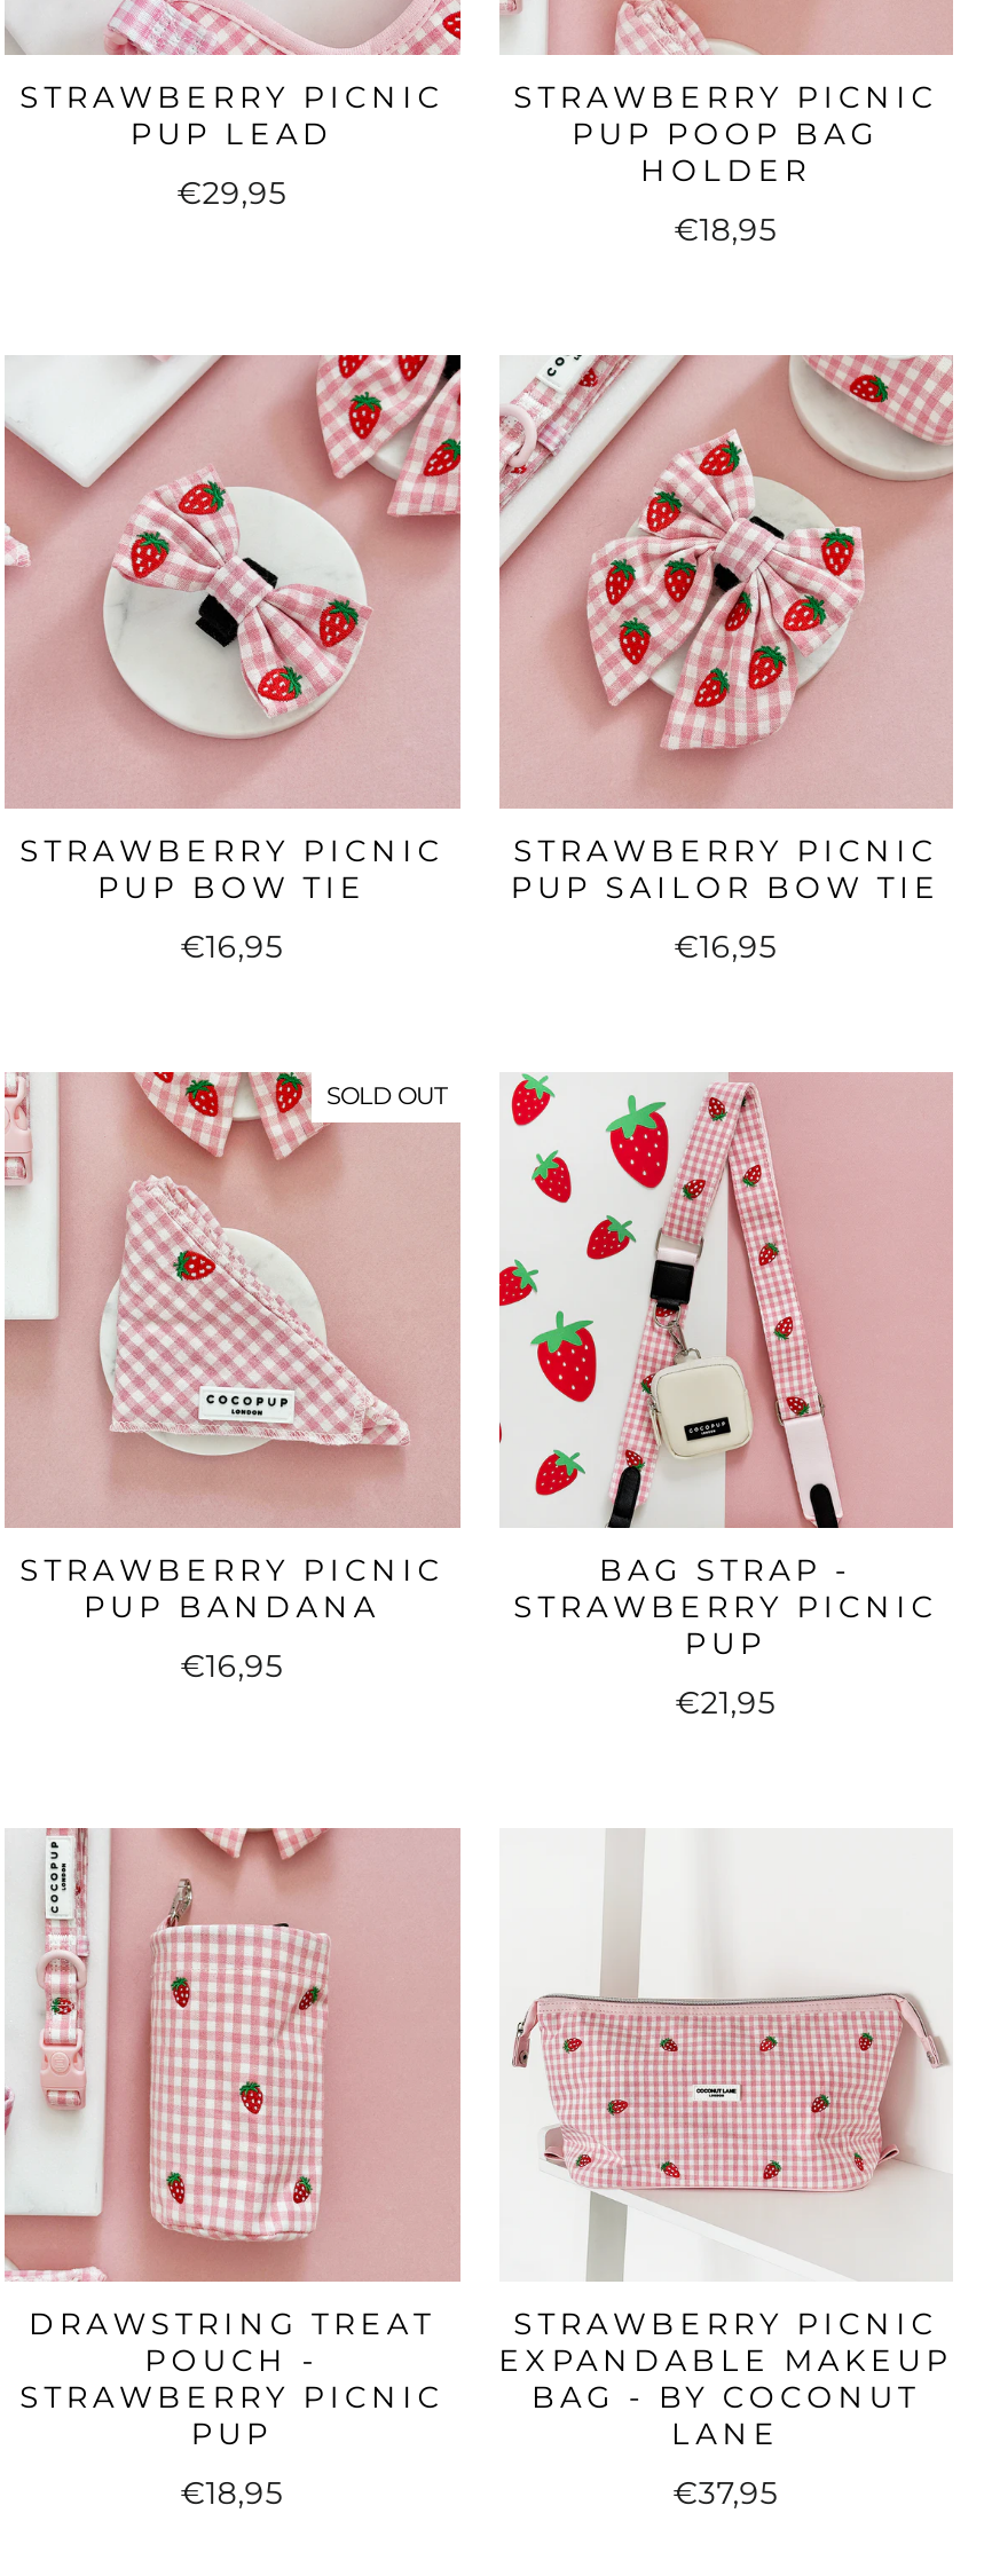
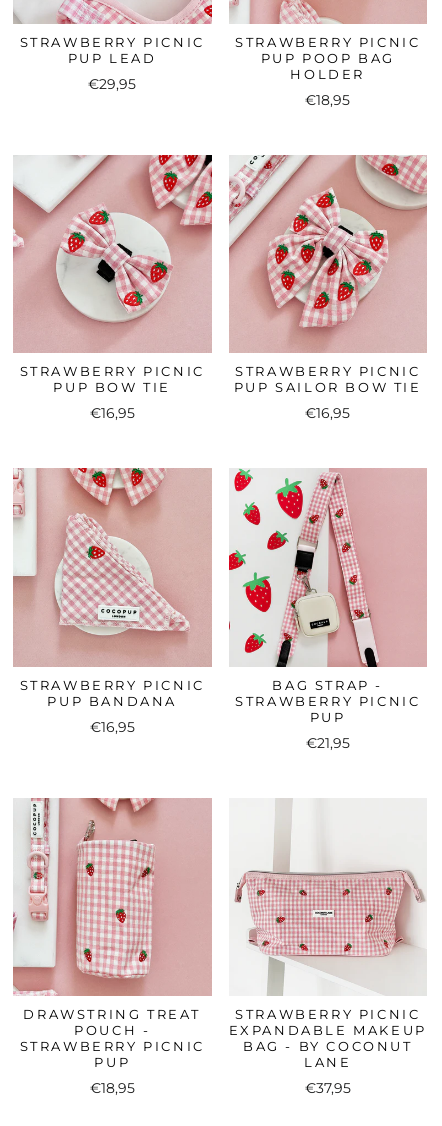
- SOLD OUT
